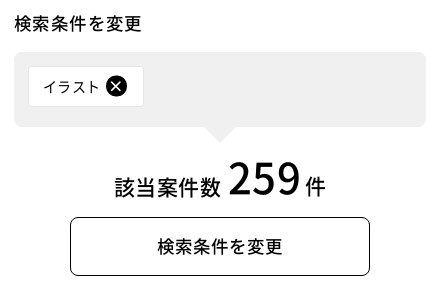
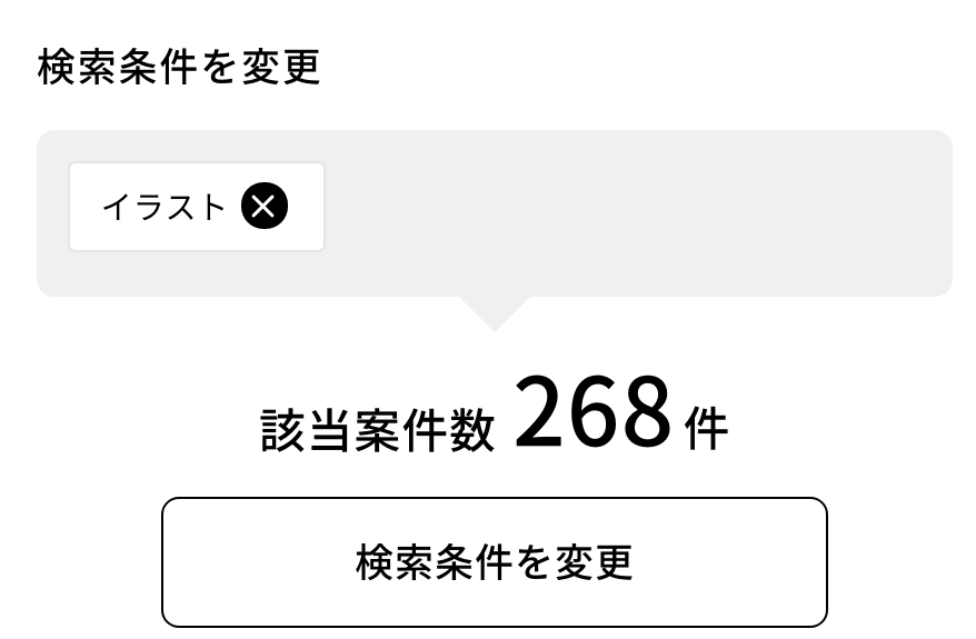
- 該当案件数 259 件
+ 該当案件数 268 件
